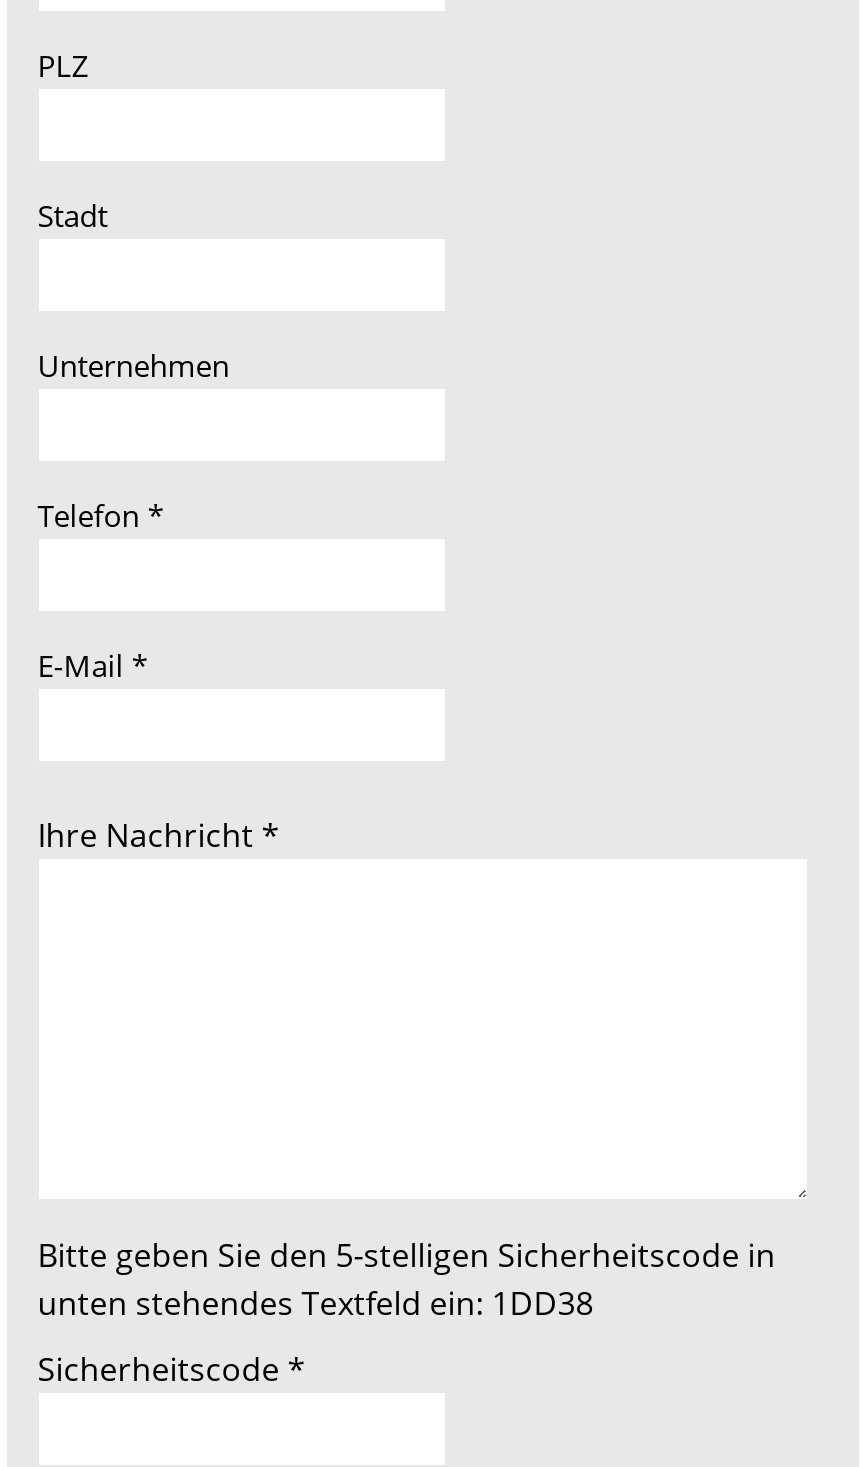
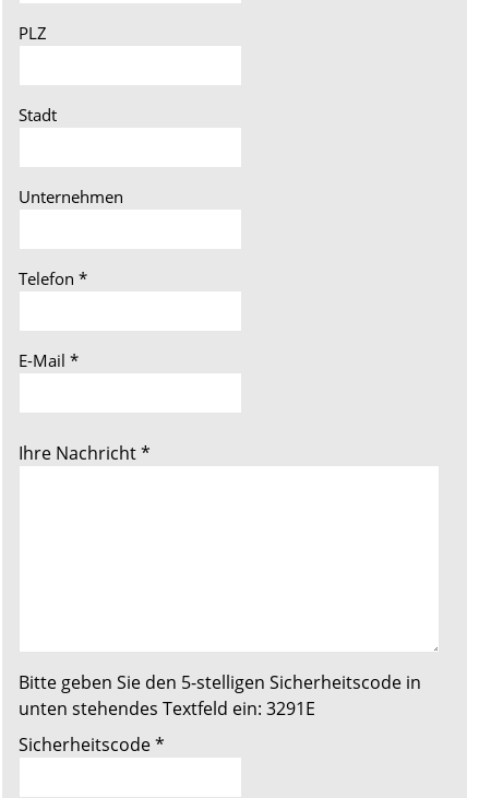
- unten stehendes Textfeld ein: 1DD38
+ unten stehendes Textfeld ein: 3291E
